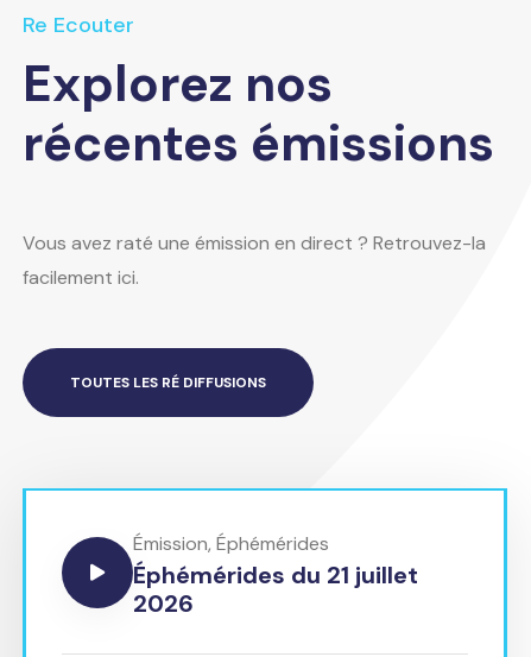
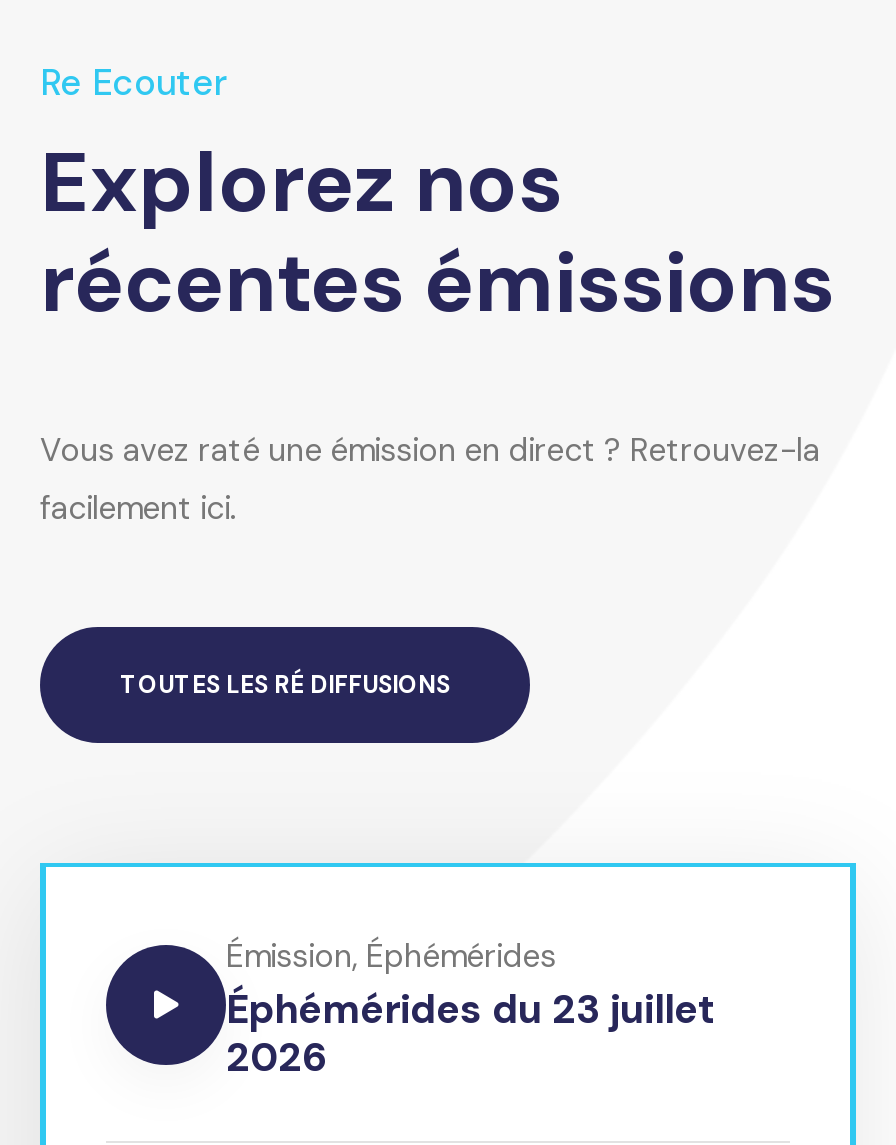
- Éphémérides du 21 juillet
+ Éphémérides du 23 juillet
